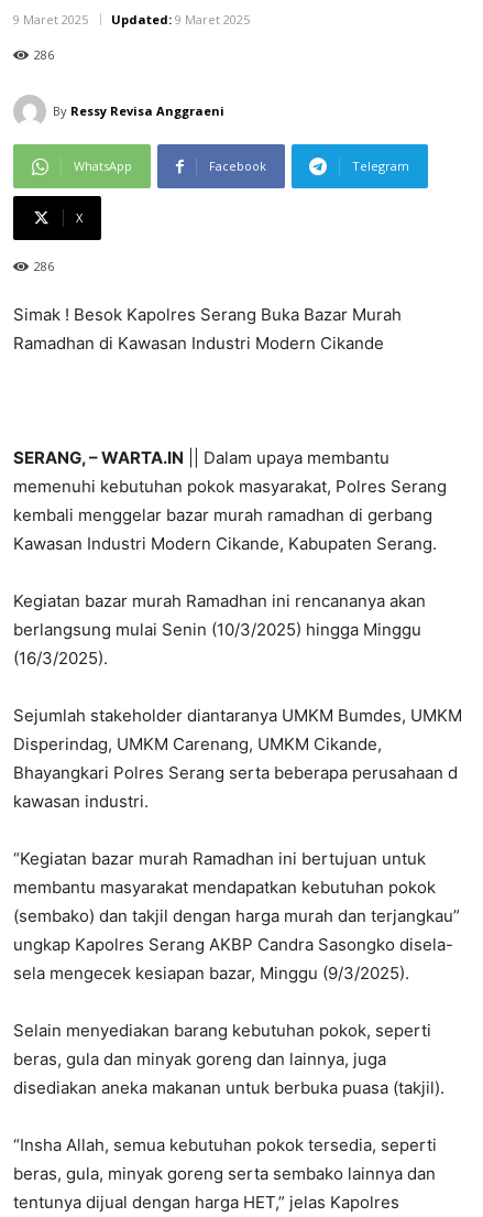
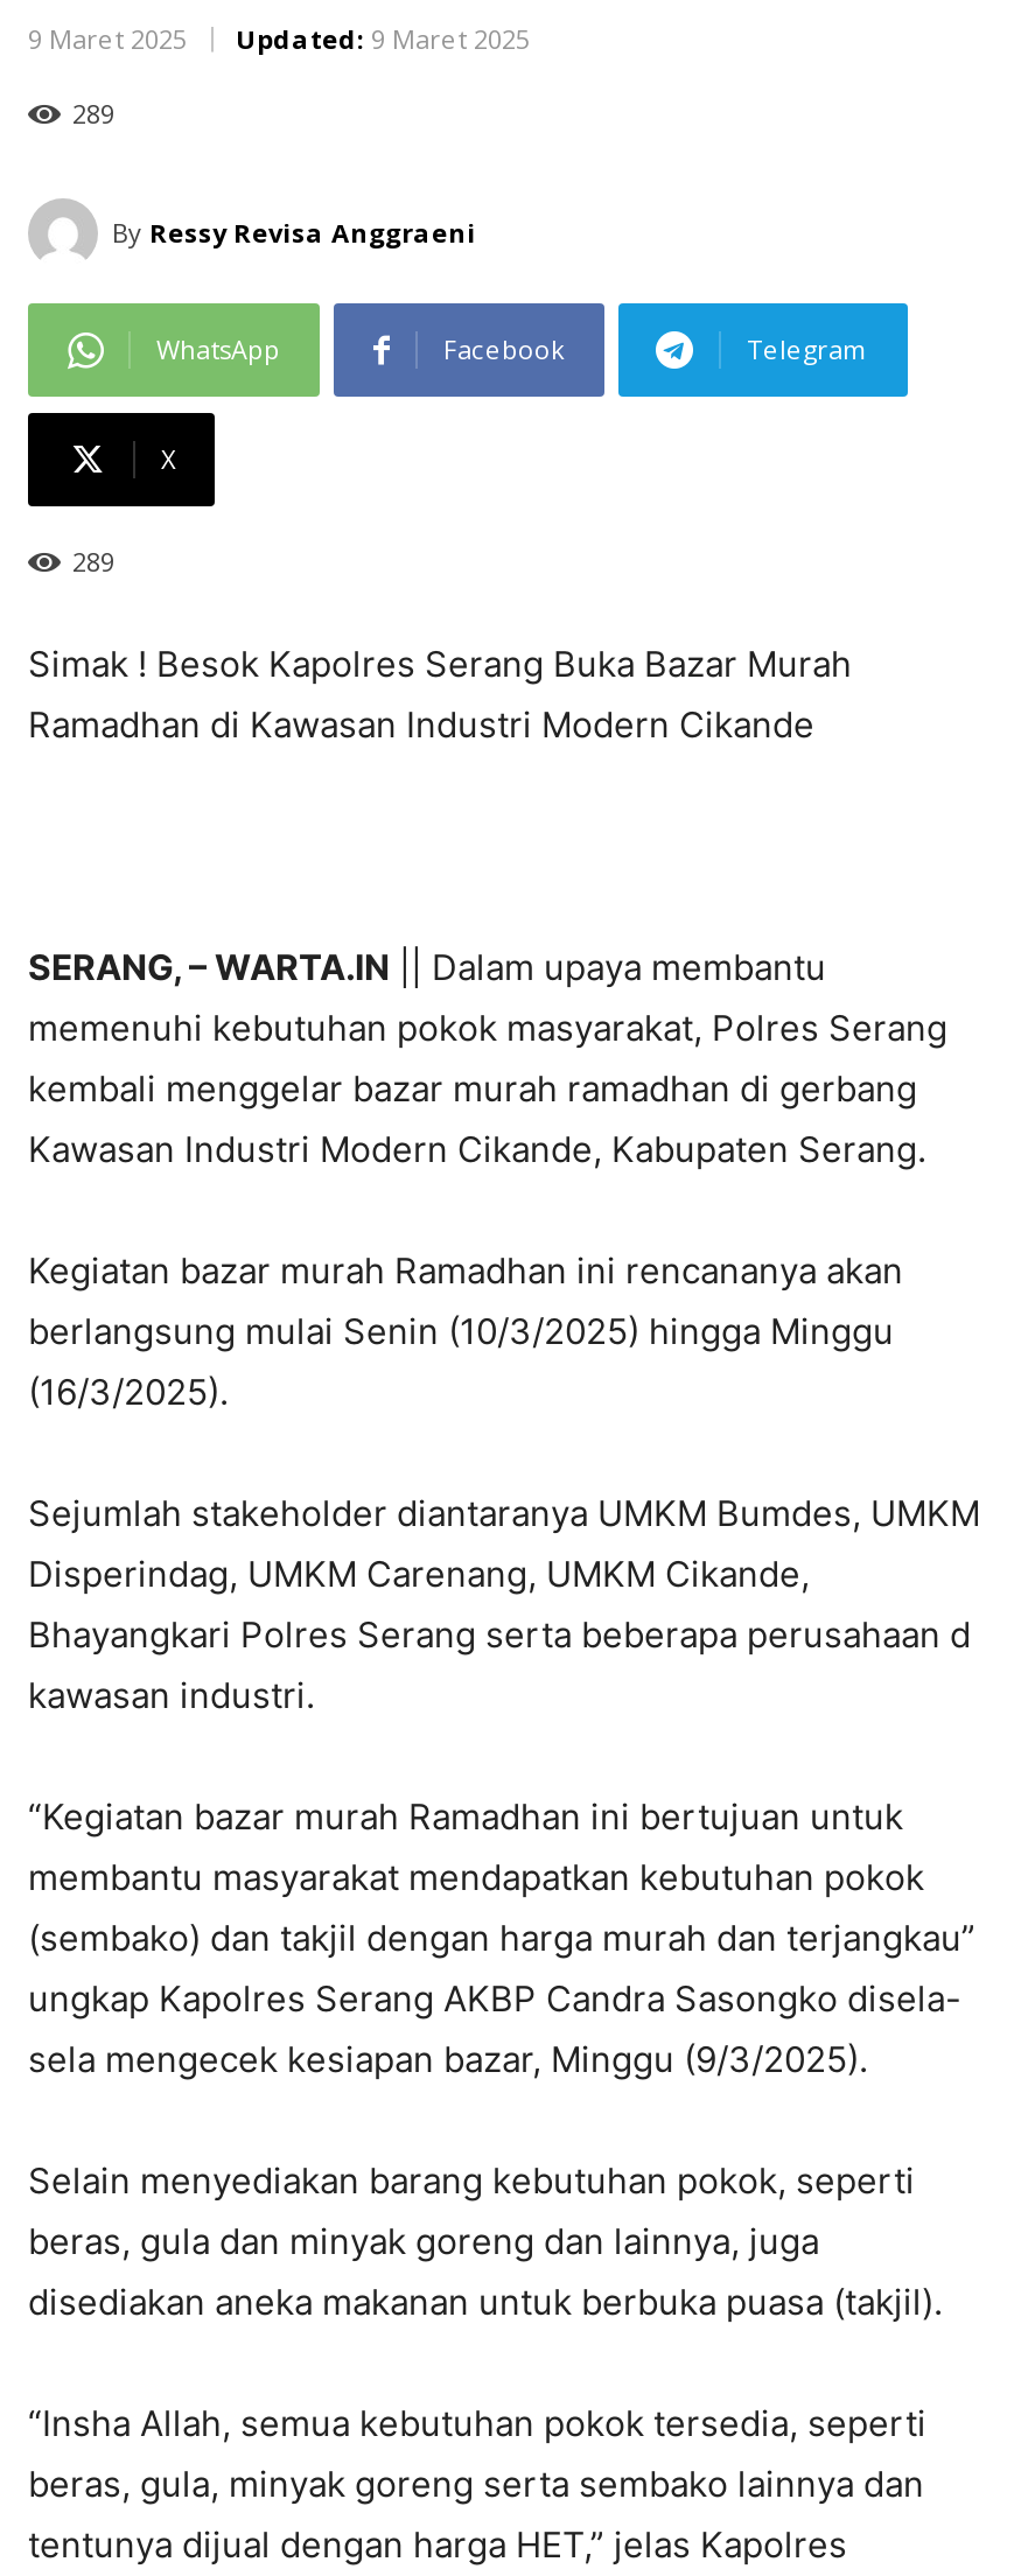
- 286
+ 289

- 286
+ 289
